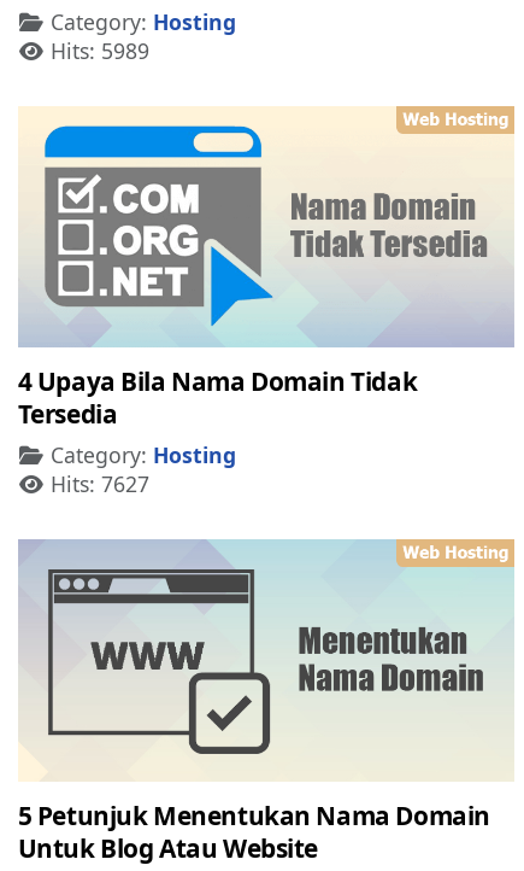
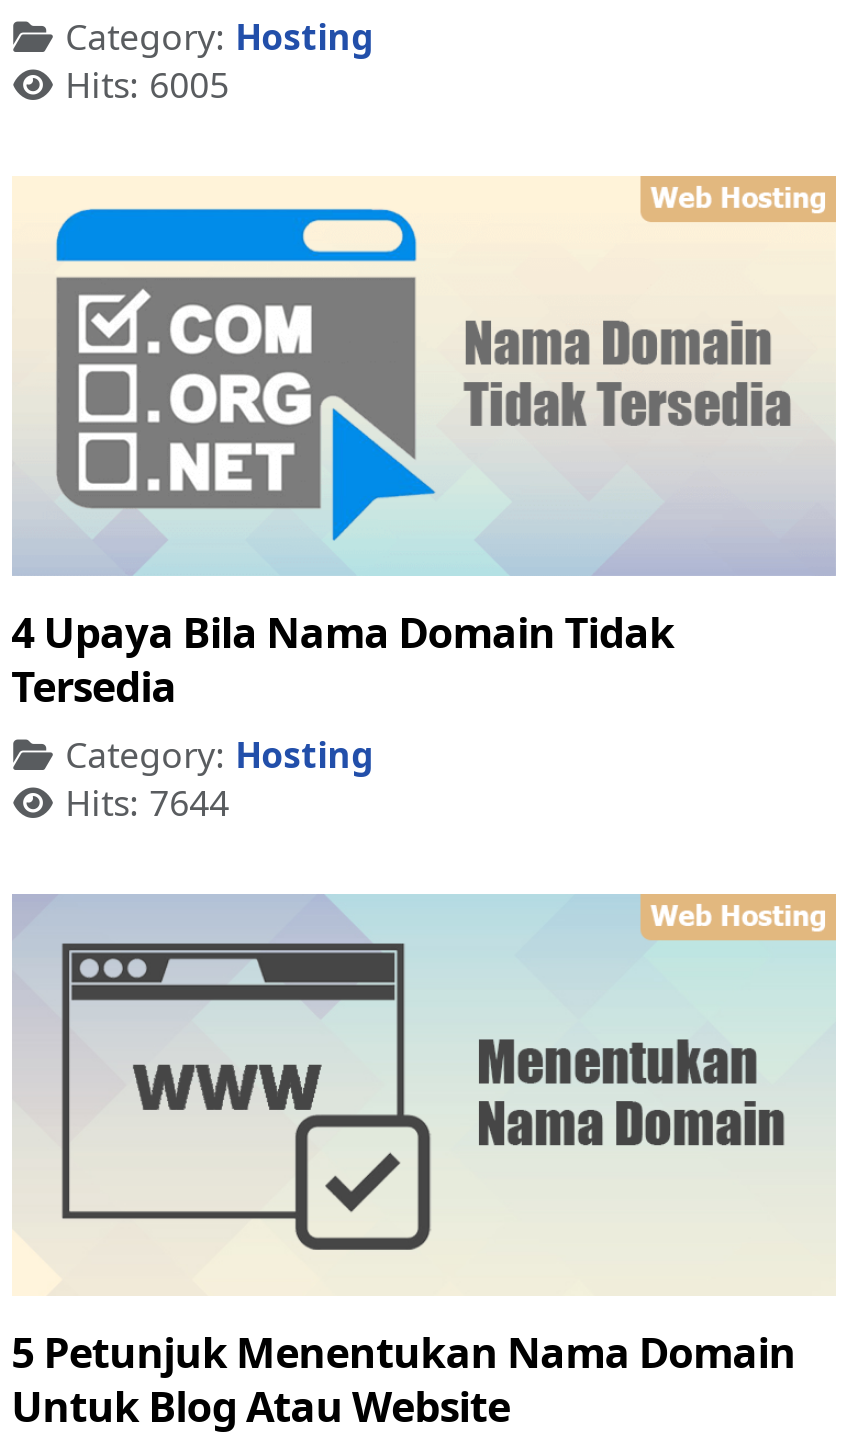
- Hits: 5989
+ Hits: 6005

- Hits: 7627
+ Hits: 7644
